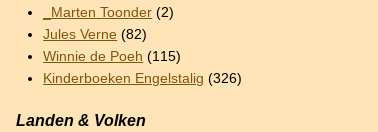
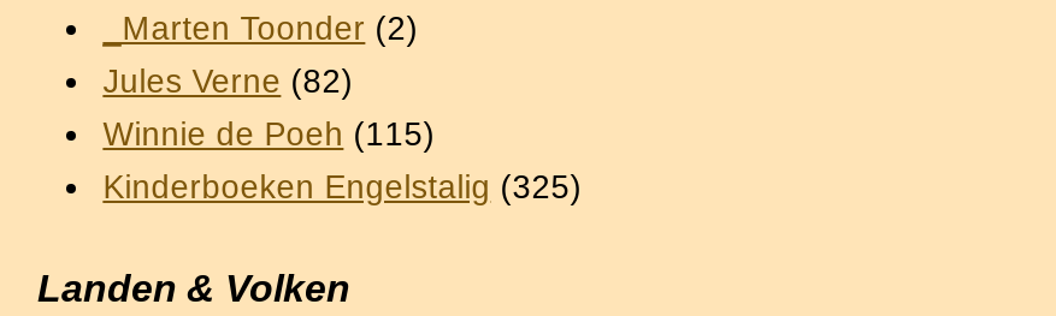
- Kinderboeken Engelstalig (326)
+ Kinderboeken Engelstalig (325)
